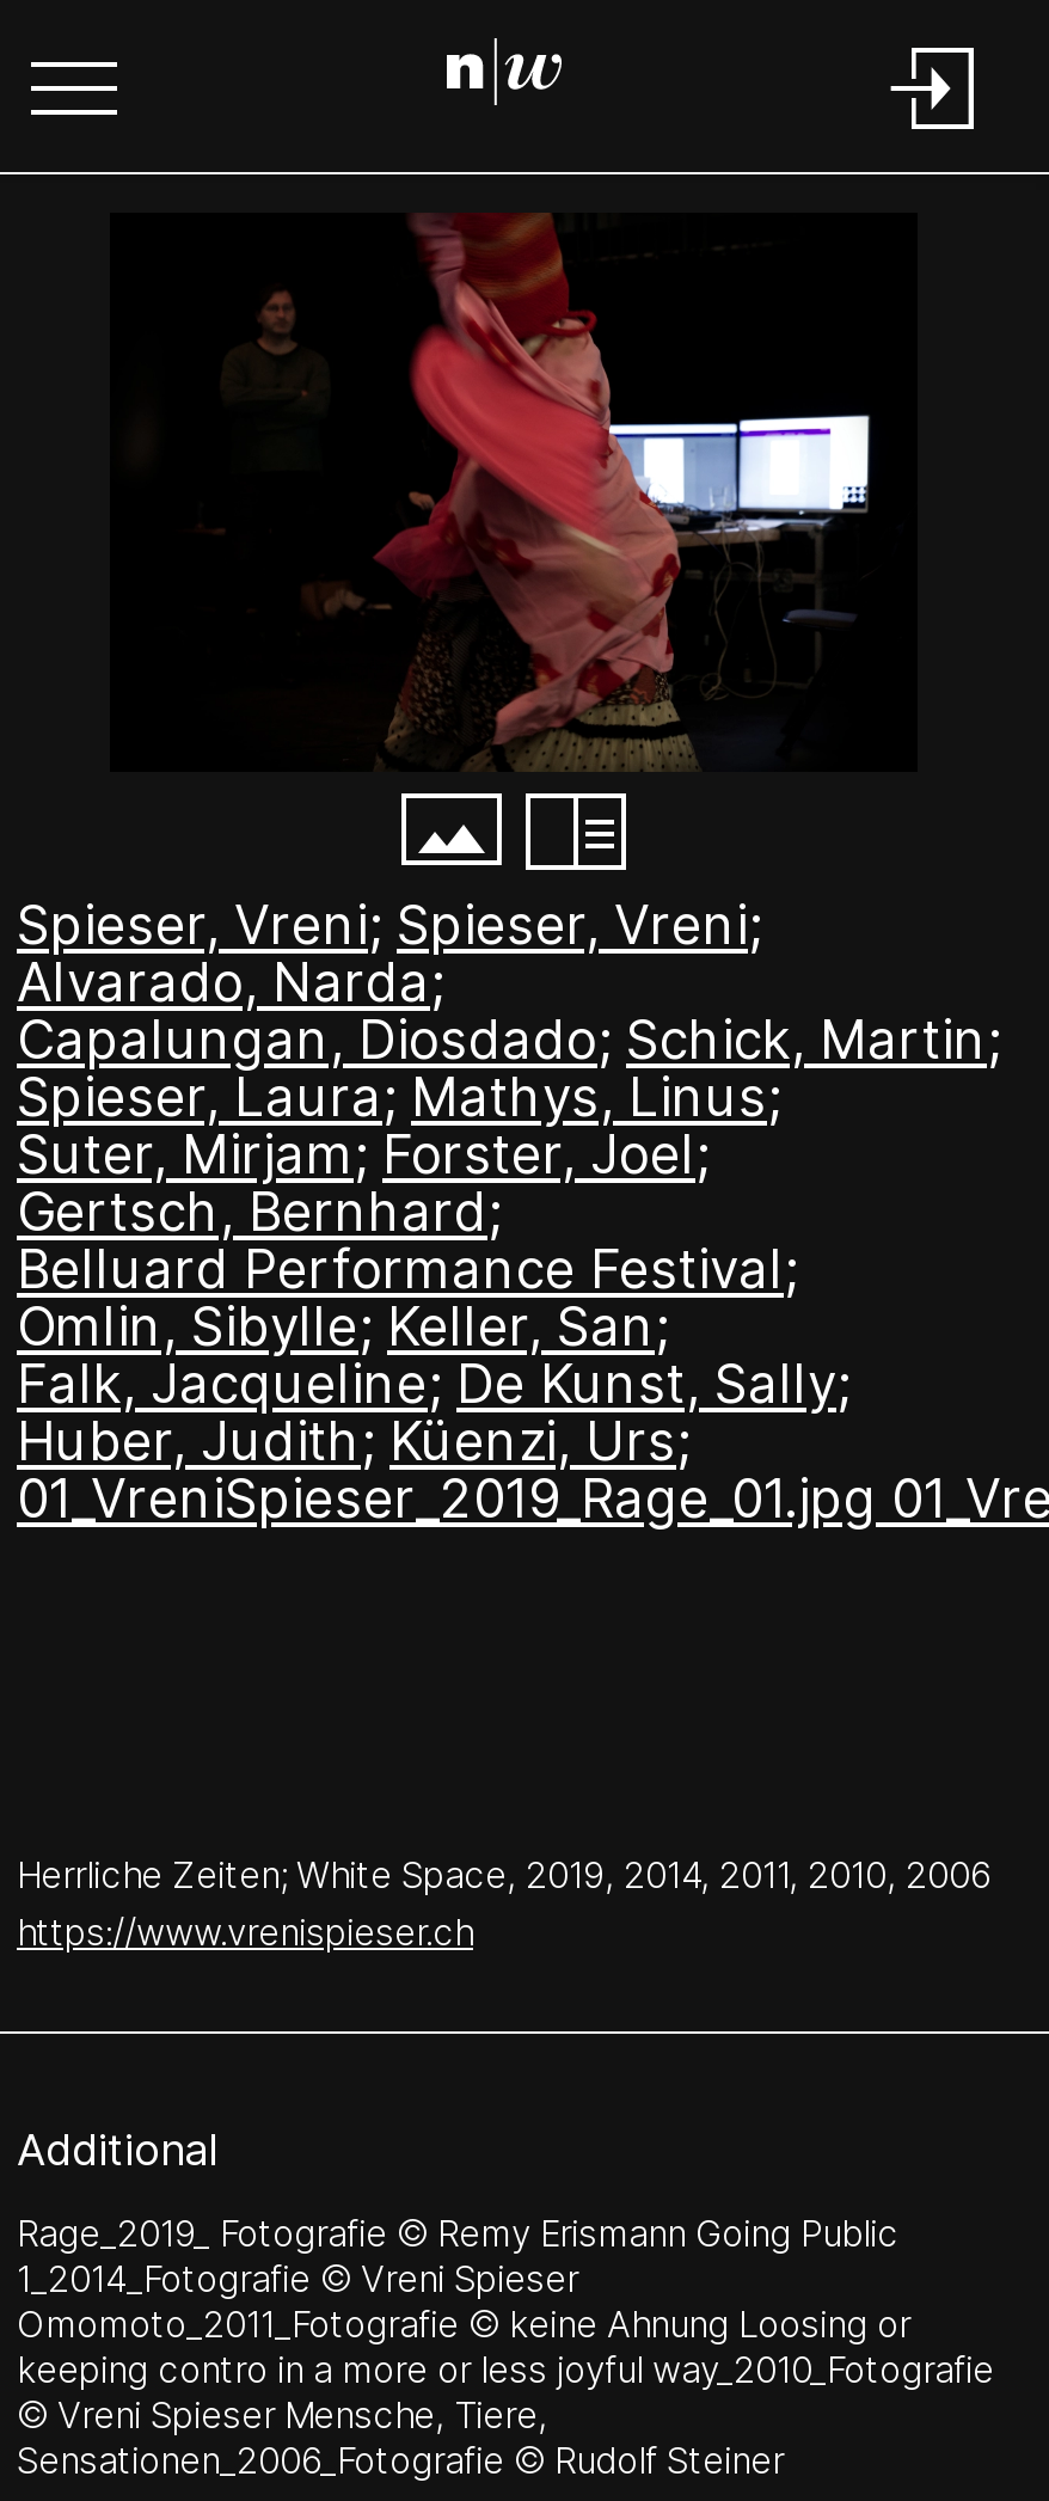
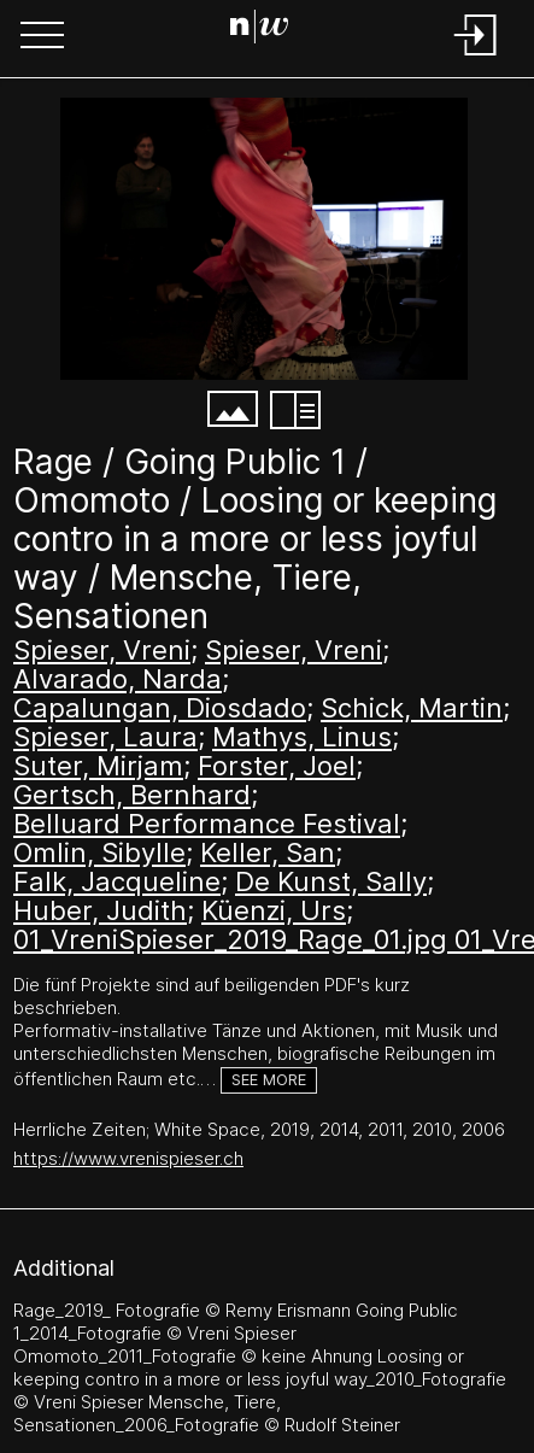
+ Rage / Going Public 1 /
+ Omomoto / Loosing or keeping
+ contro in a more or less joyful
+ way / Mensche, Tiere,
+ Sensationen

+ Die fünf Projekte sind auf beiligenden PDF's kurz
+ beschrieben.
+ Performativ-installative Tänze und Aktionen, mit Musik und
+ unterschiedlichsten Menschen, biografische Reibungen im
+ öffentlichen Raum etc.… SEE MORE
